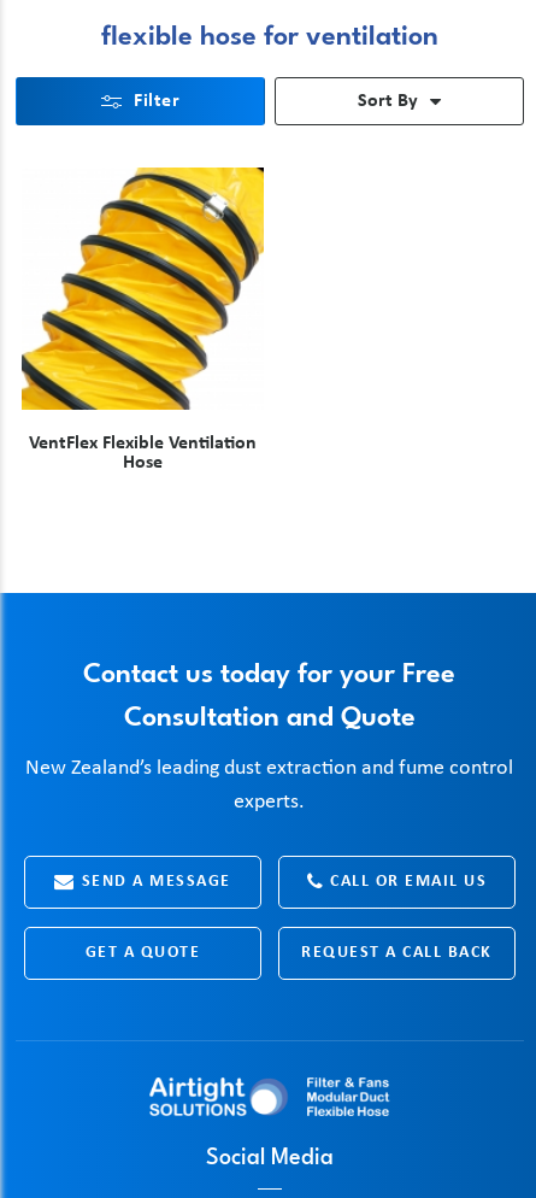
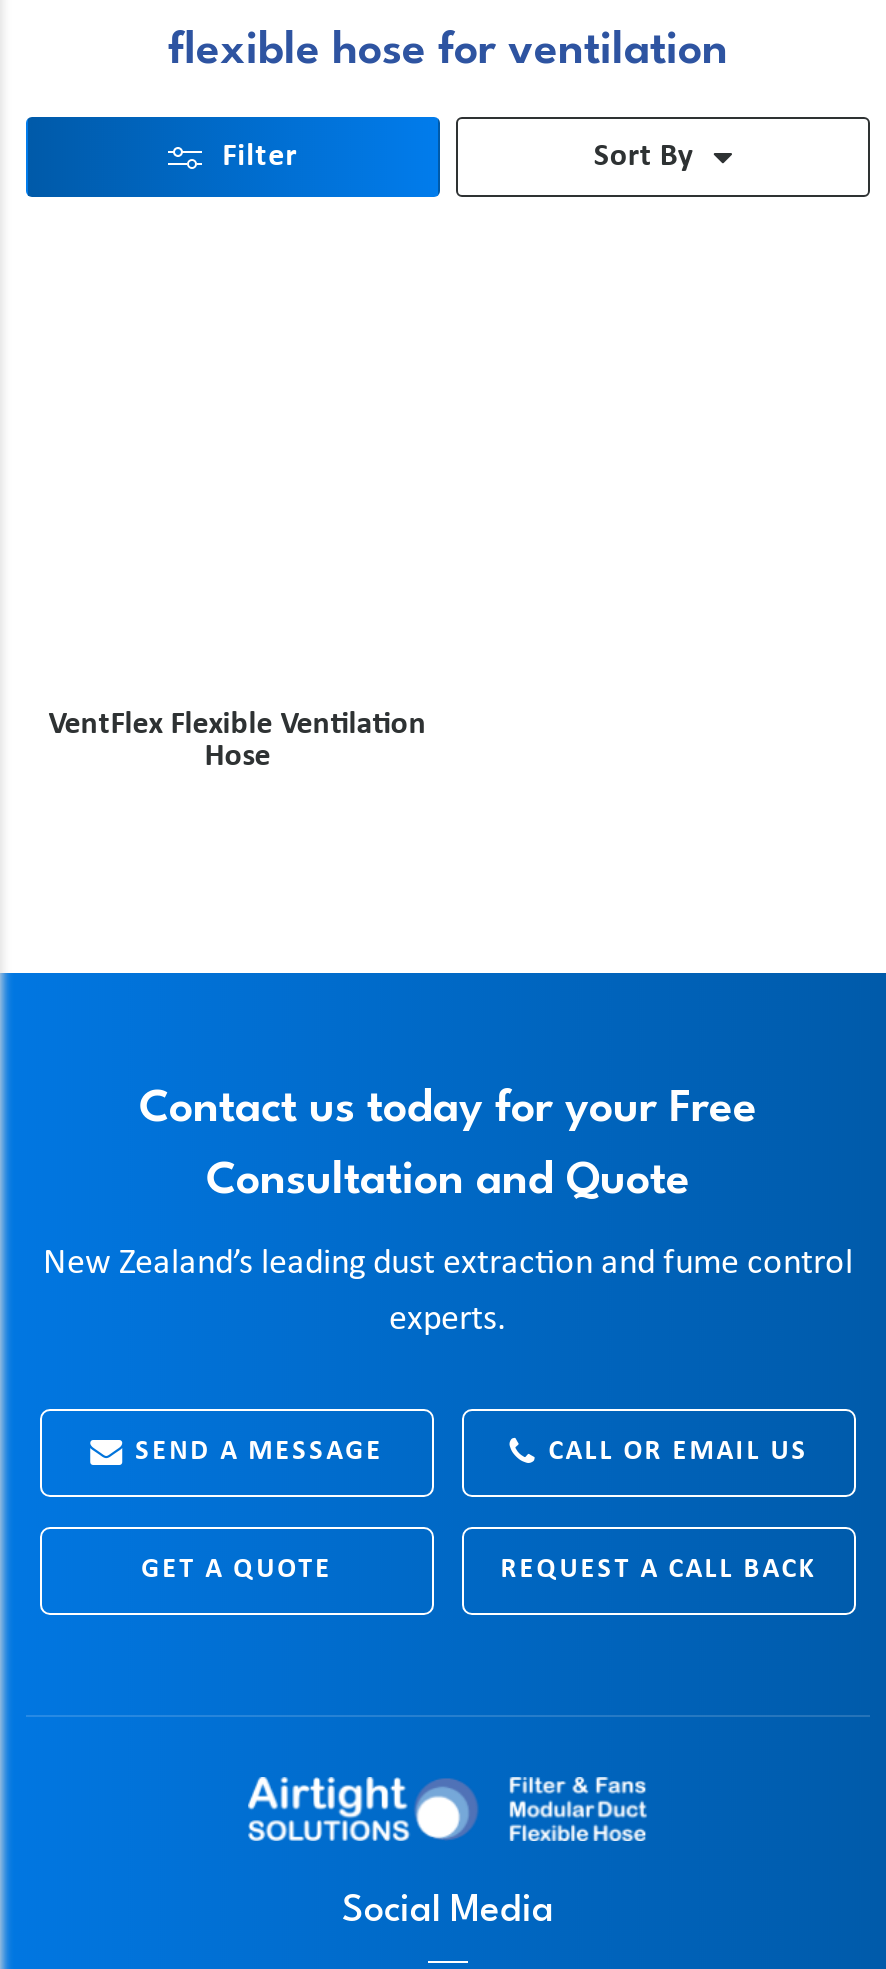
- [image]
